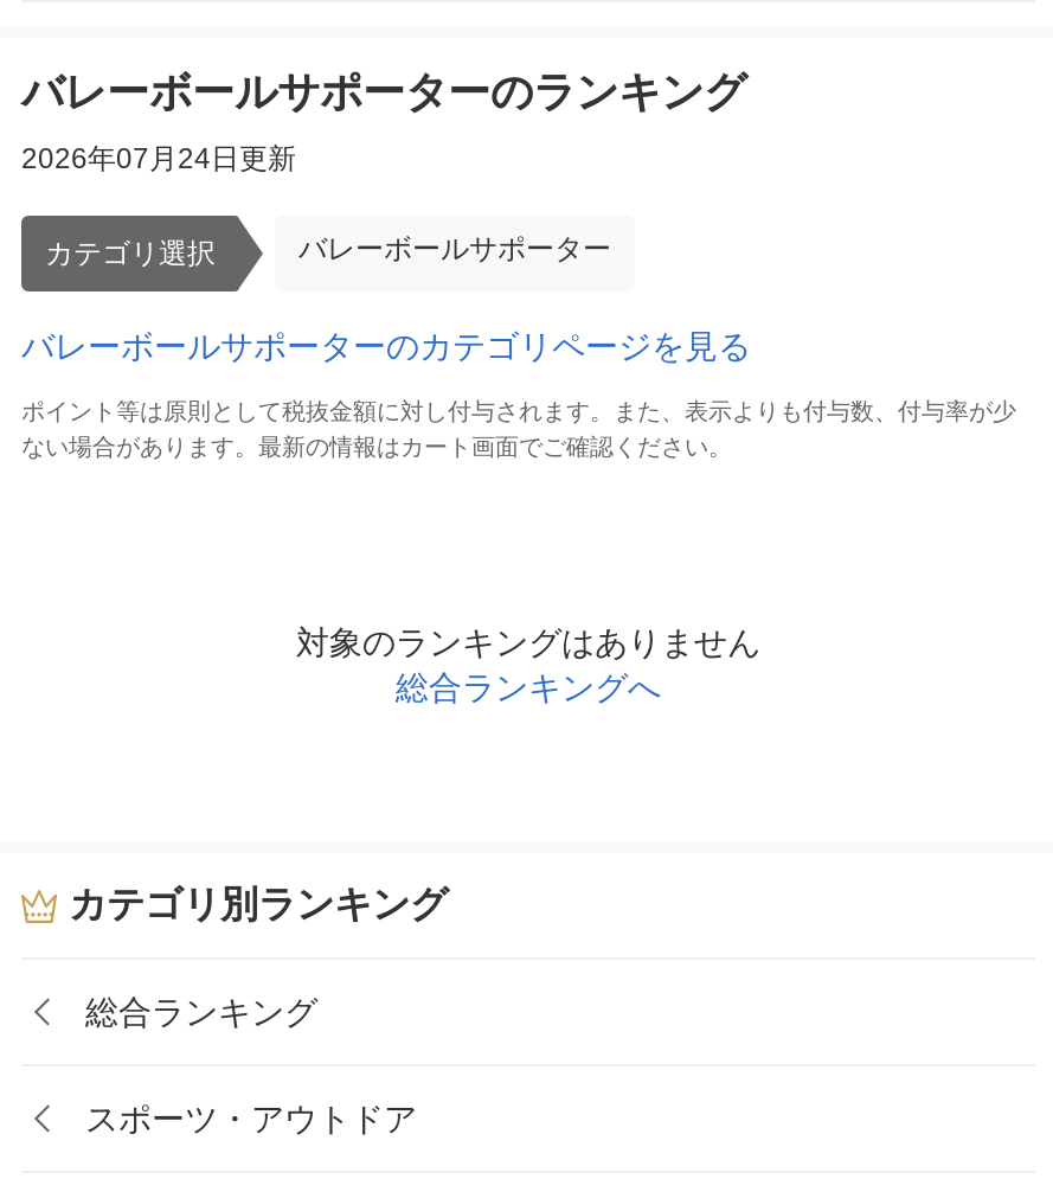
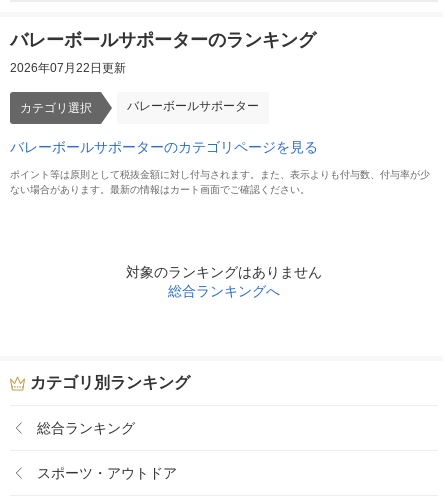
- 2026年07月24日更新
+ 2026年07月22日更新
